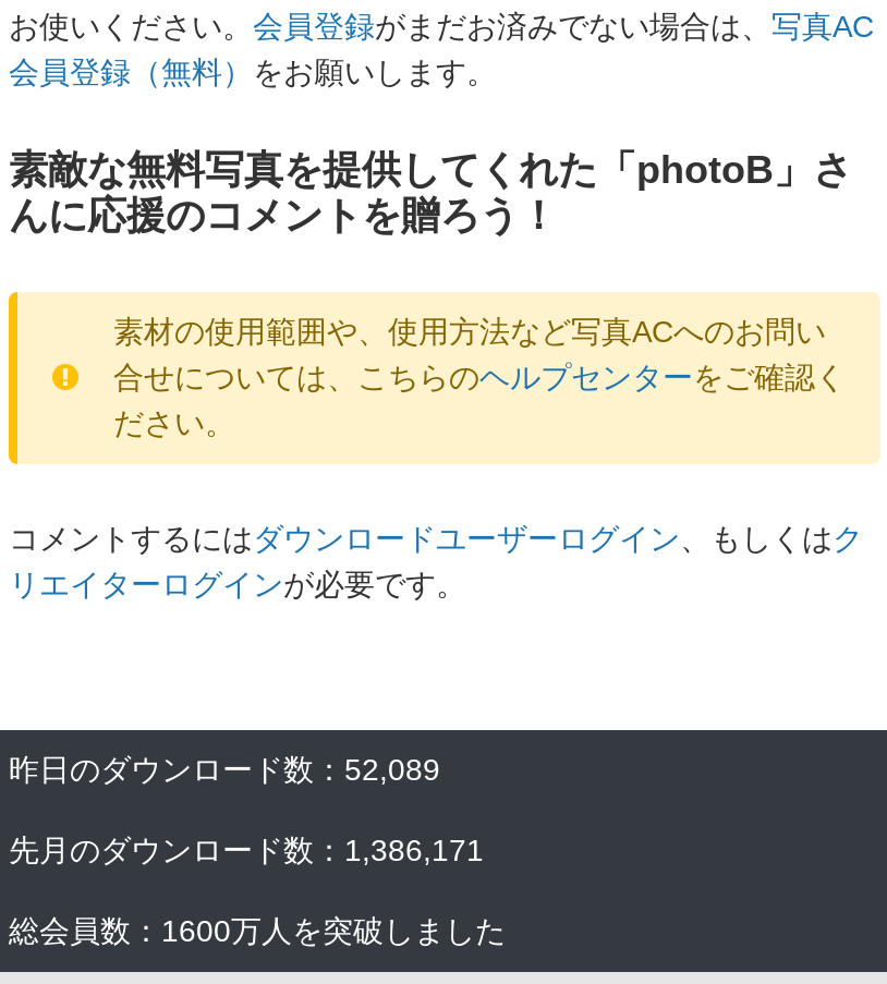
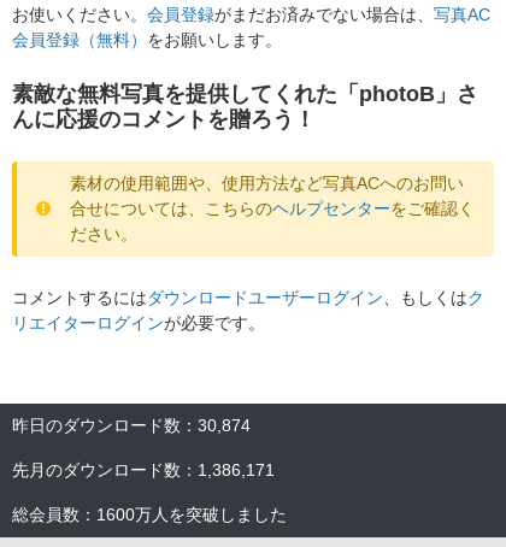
- 昨日のダウンロード数：52,089
+ 昨日のダウンロード数：30,874
